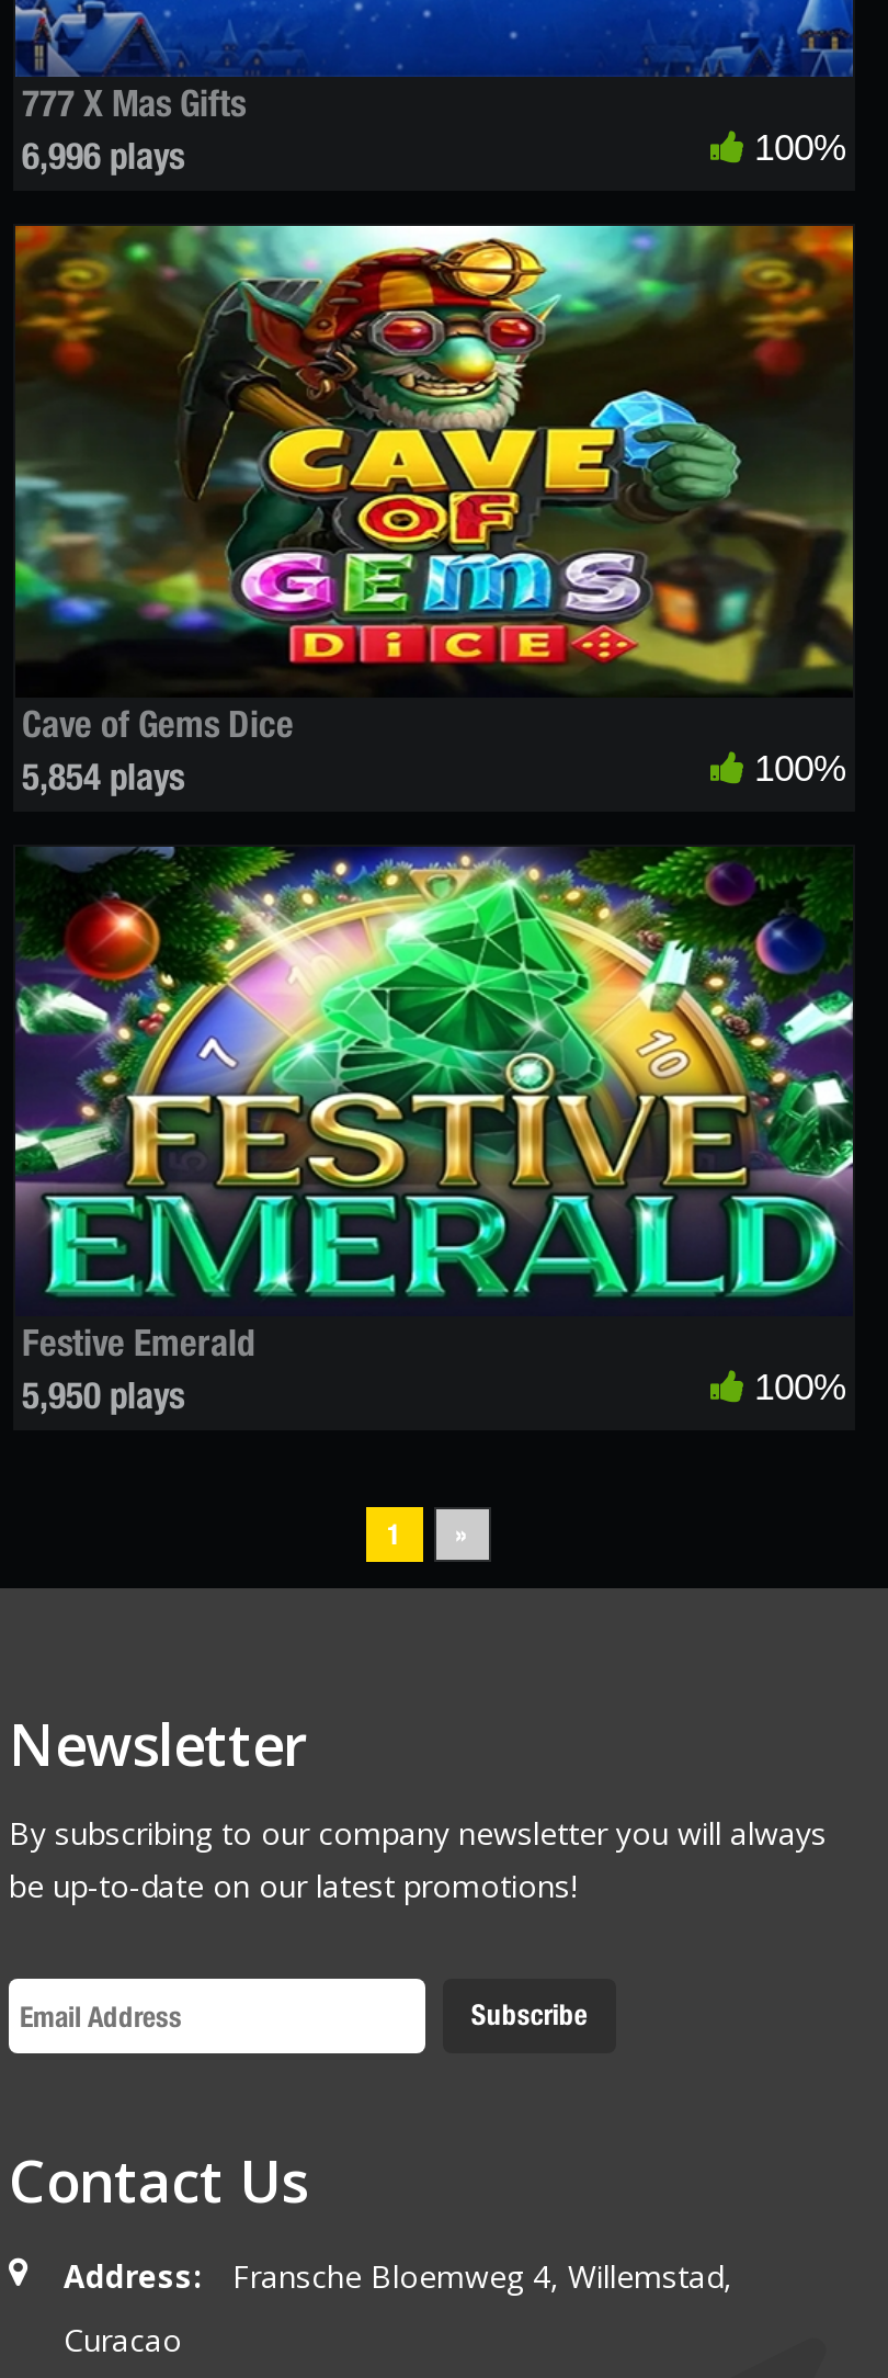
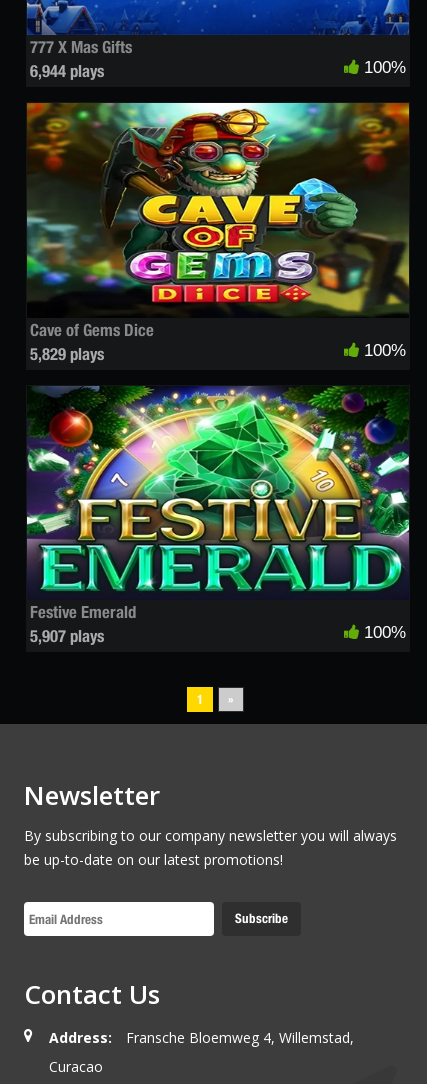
- 6,996 plays
+ 6,944 plays

- 5,854 plays
+ 5,829 plays

- 5,950 plays
+ 5,907 plays
